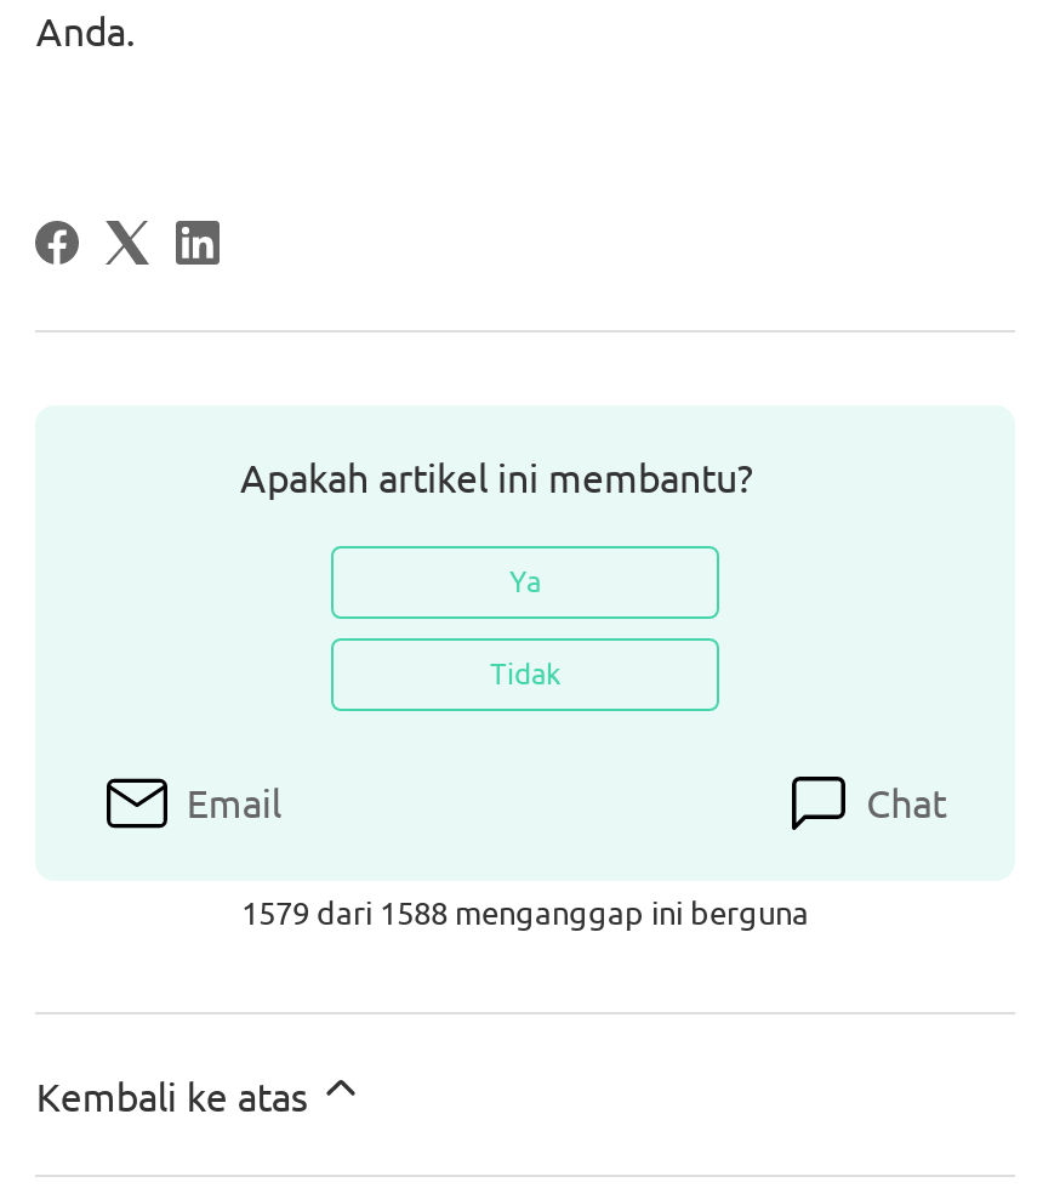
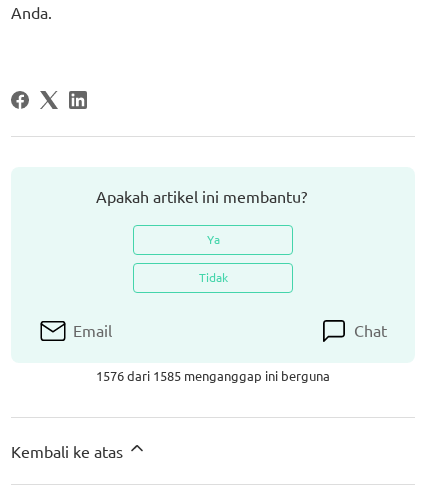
- 1579 dari 1588 menganggap ini berguna
+ 1576 dari 1585 menganggap ini berguna
